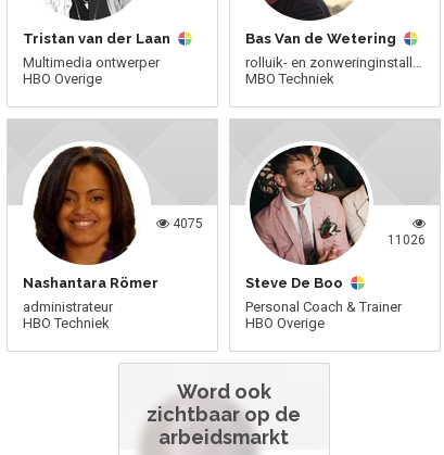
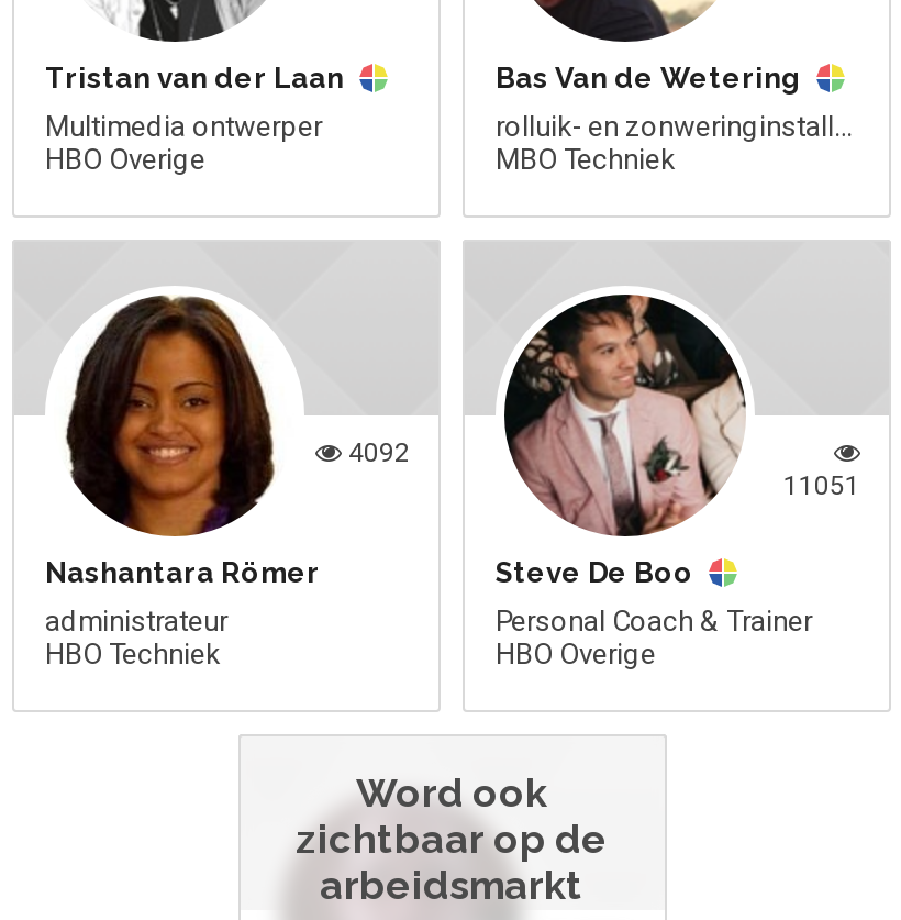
- 4075
+ 4092

- 11026
+ 11051
